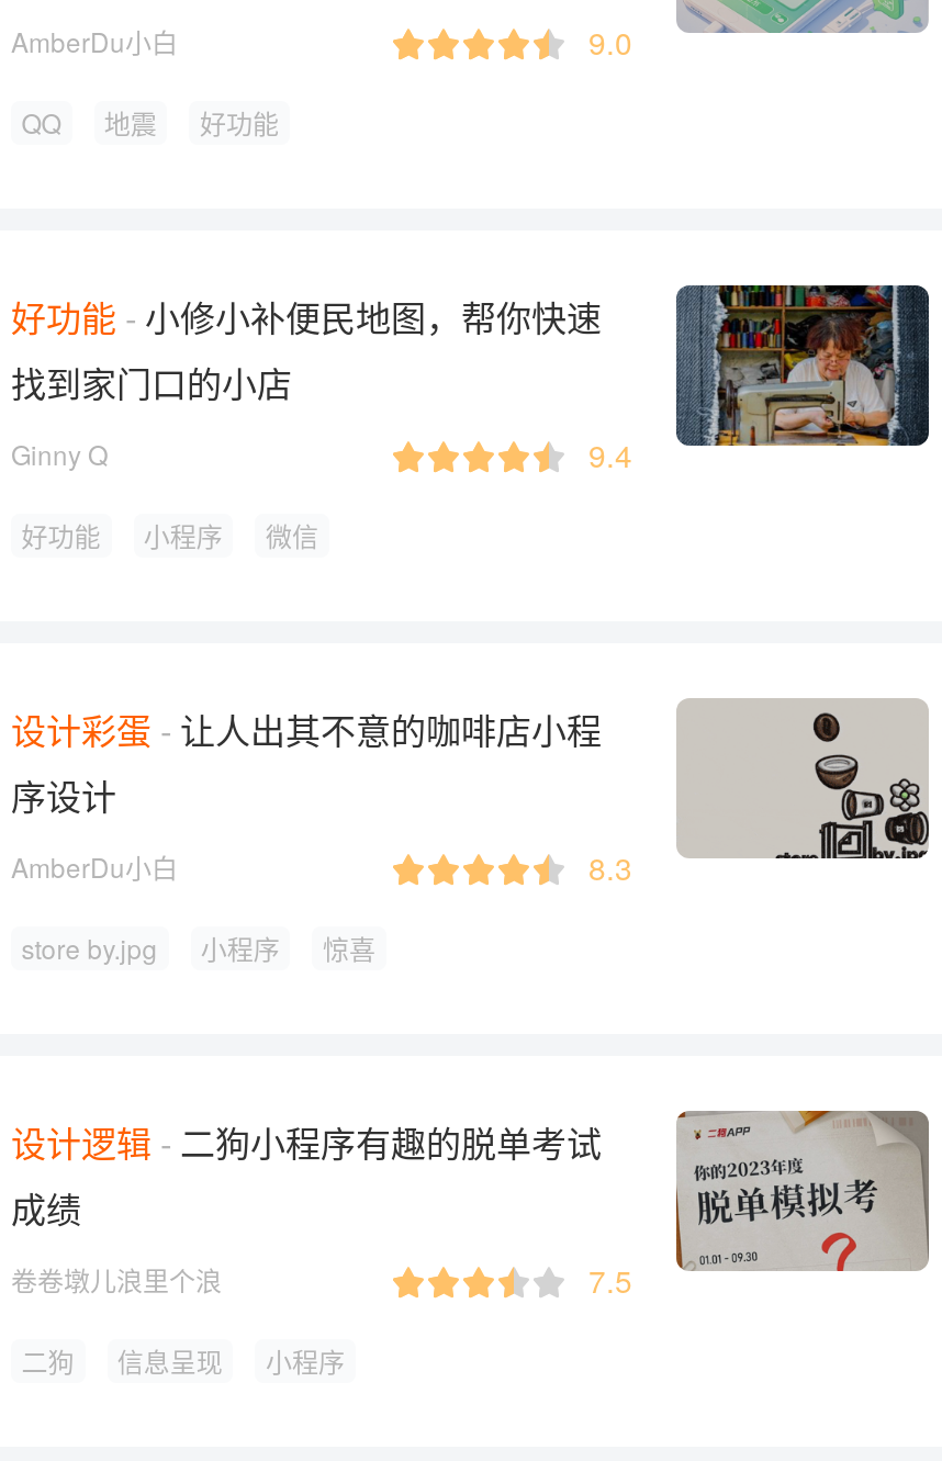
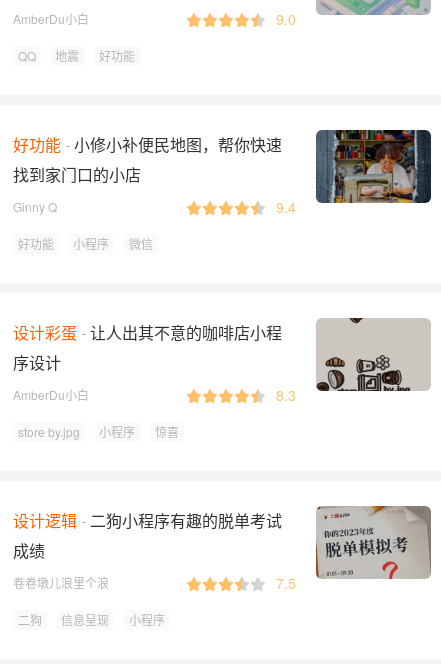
- [image]
+ [image]
